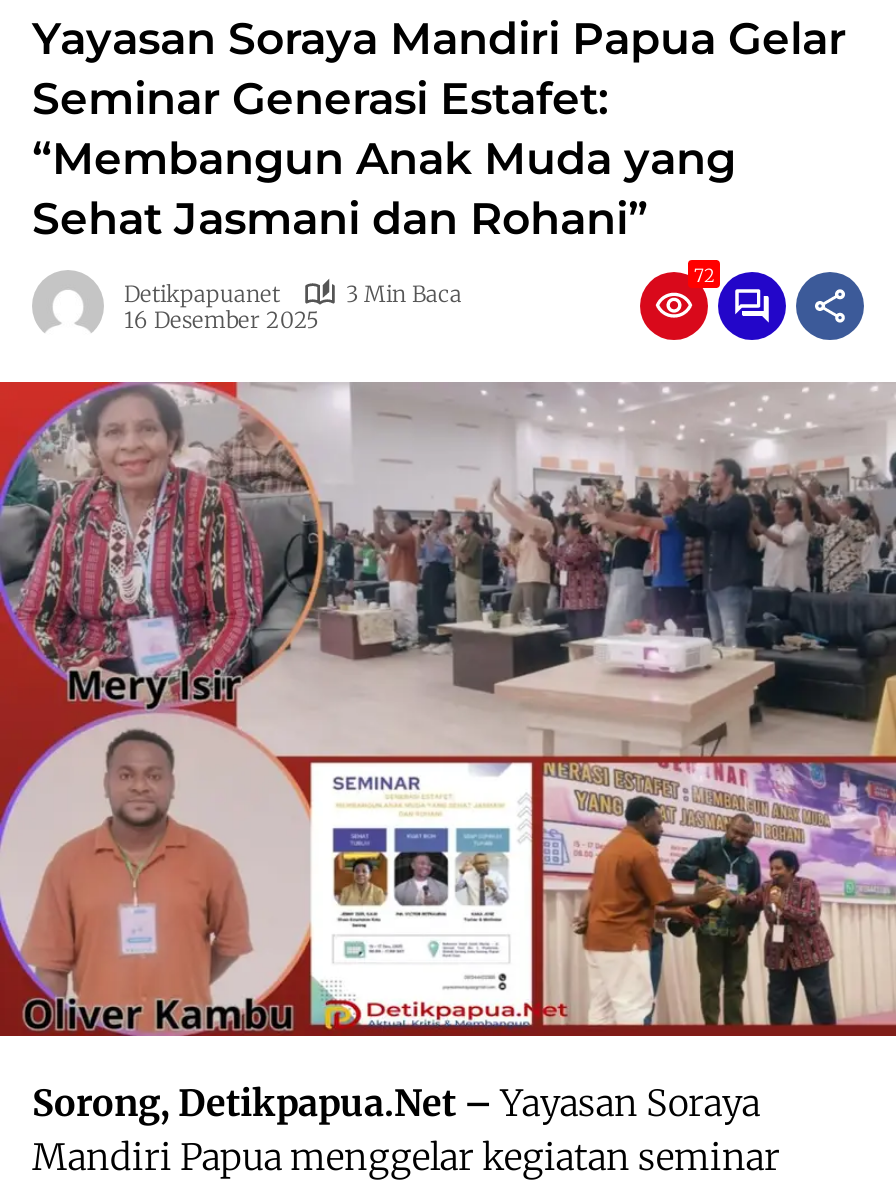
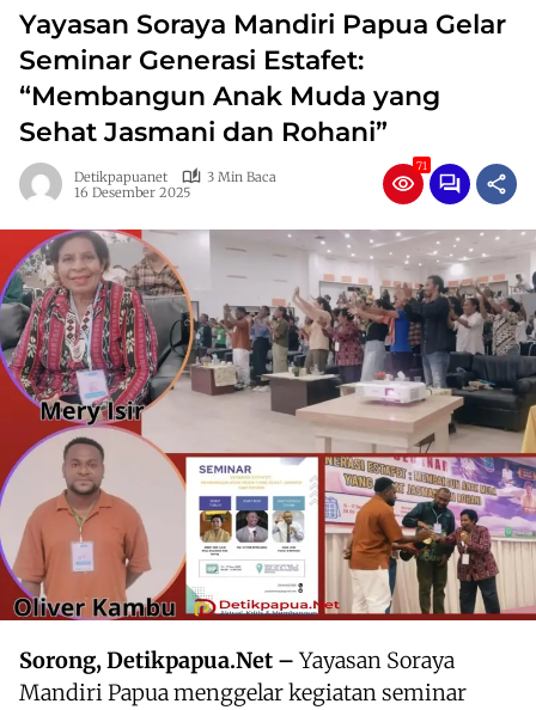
- 72
+ 71
